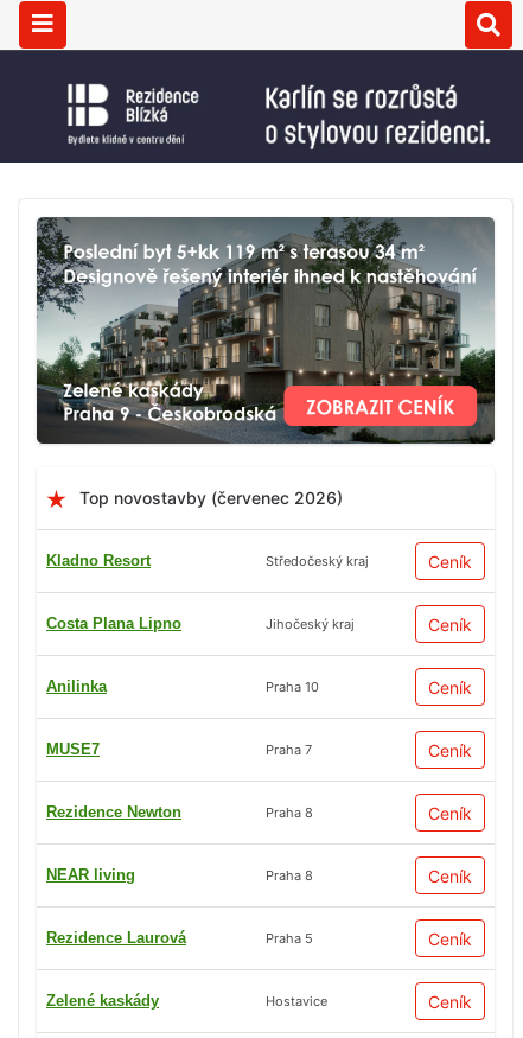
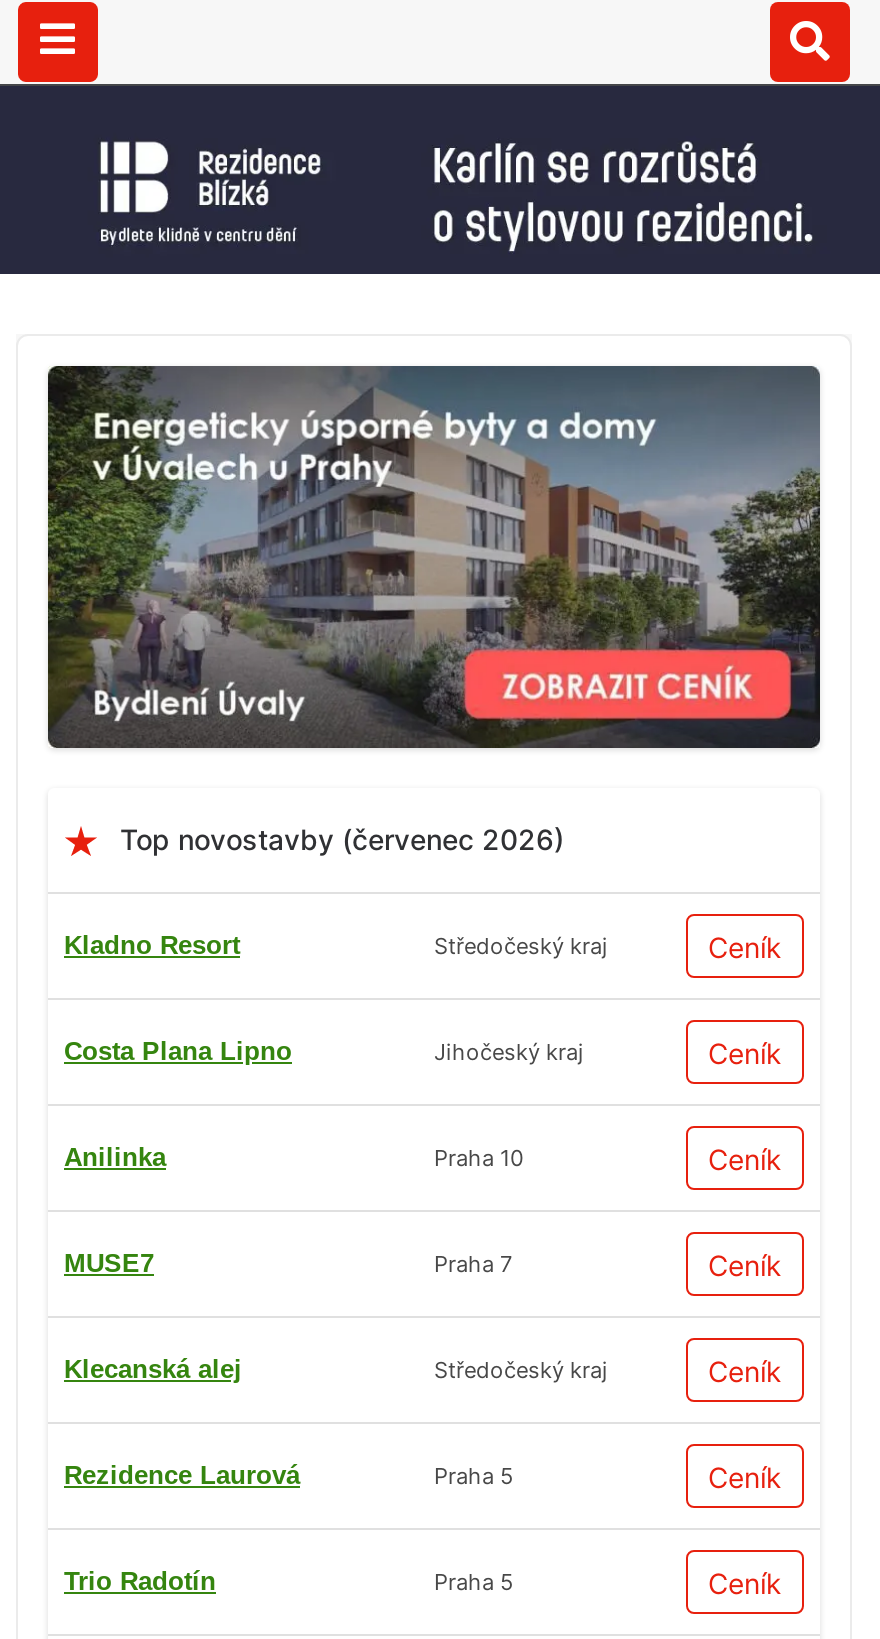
- [image]
+ [image]

- Rezidence Newton
- Praha 8
- Ceník
- NEAR living
- Praha 8
+ Klecanská alej
+ Středočeský kraj

- Zelené kaskády
- Hostavice
+ Trio Radotín
+ Praha 5
